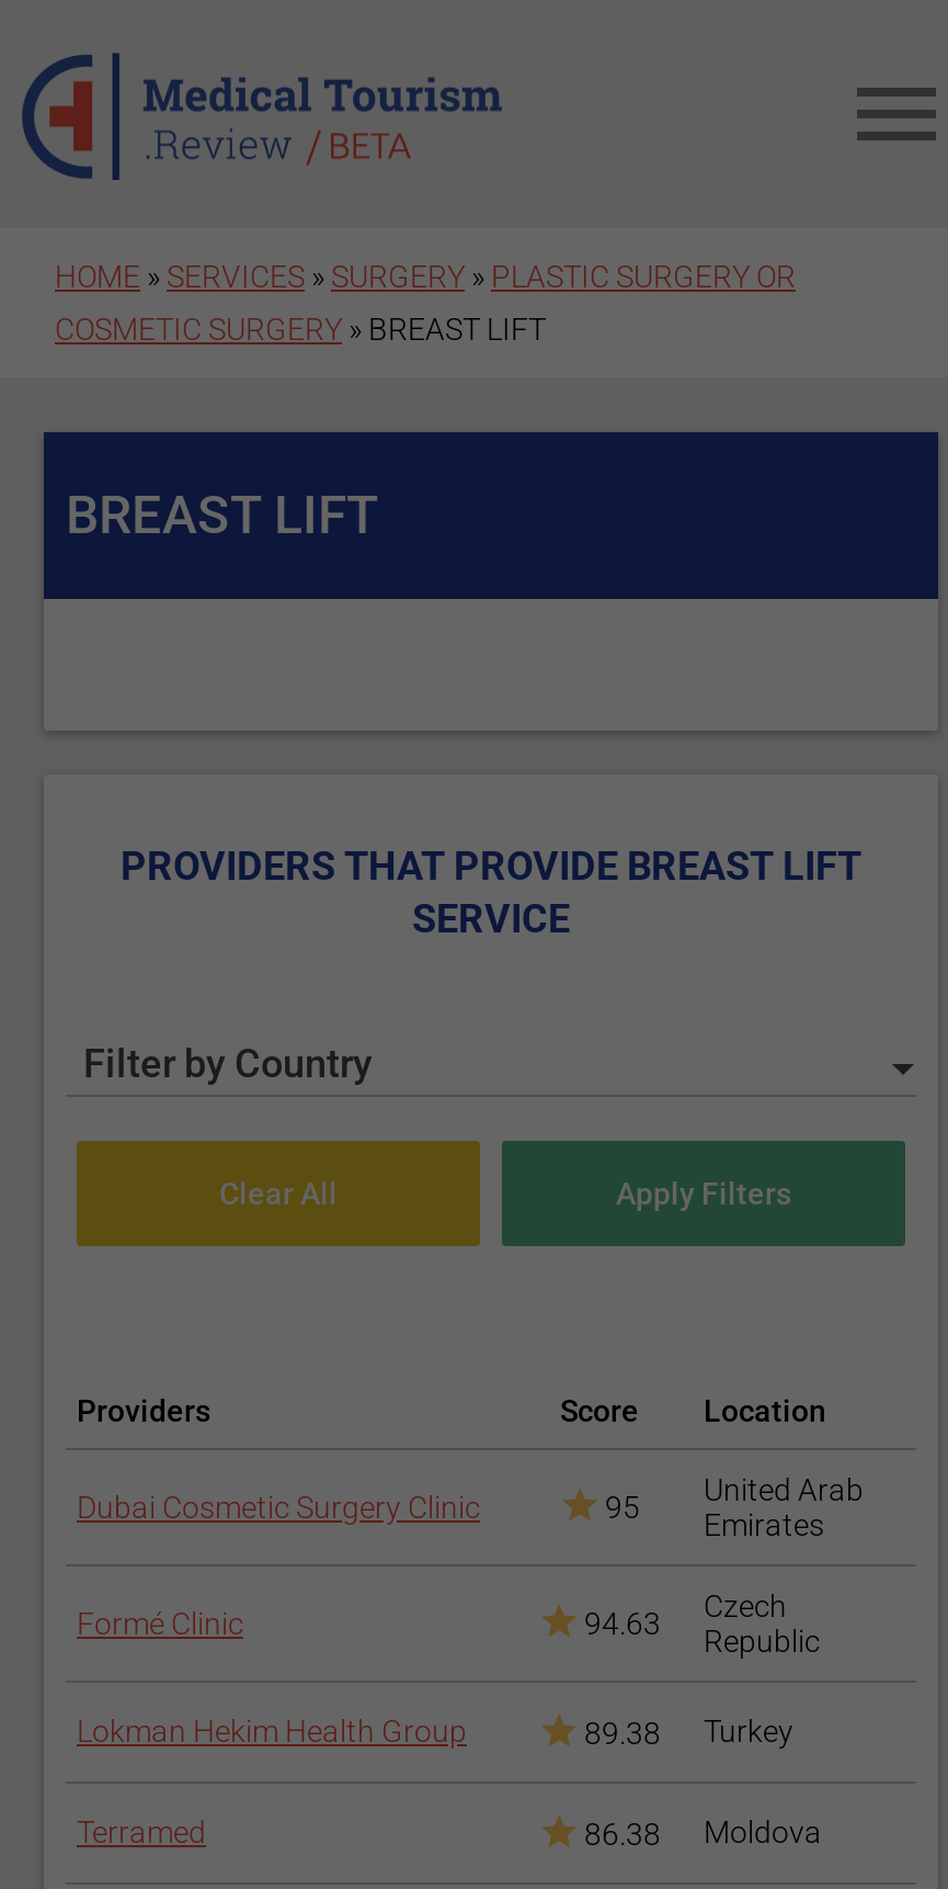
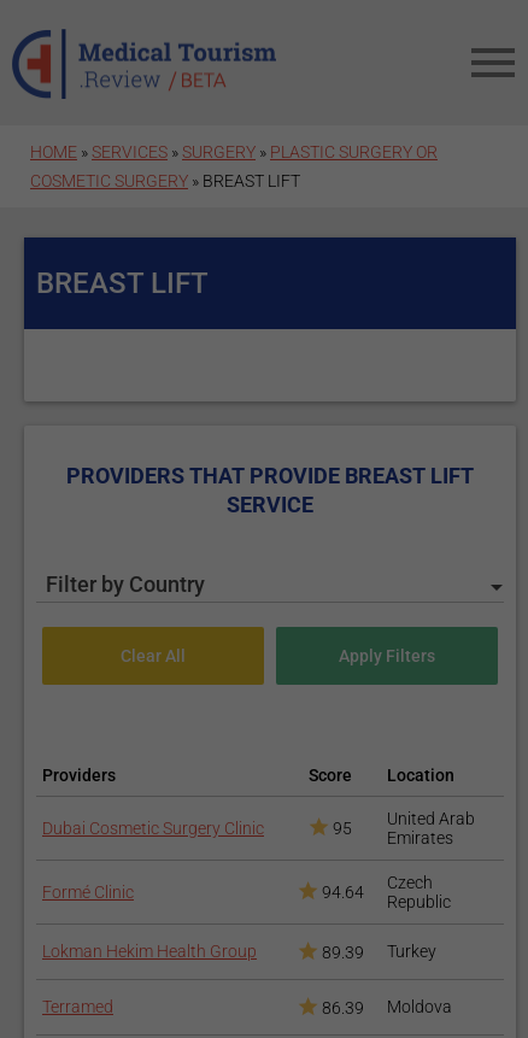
- 94.63 Czech Republic
+ 94.64 Czech Republic

- 89.38 Turkey
+ 89.39 Turkey

- 86.38 Moldova
+ 86.39 Moldova
